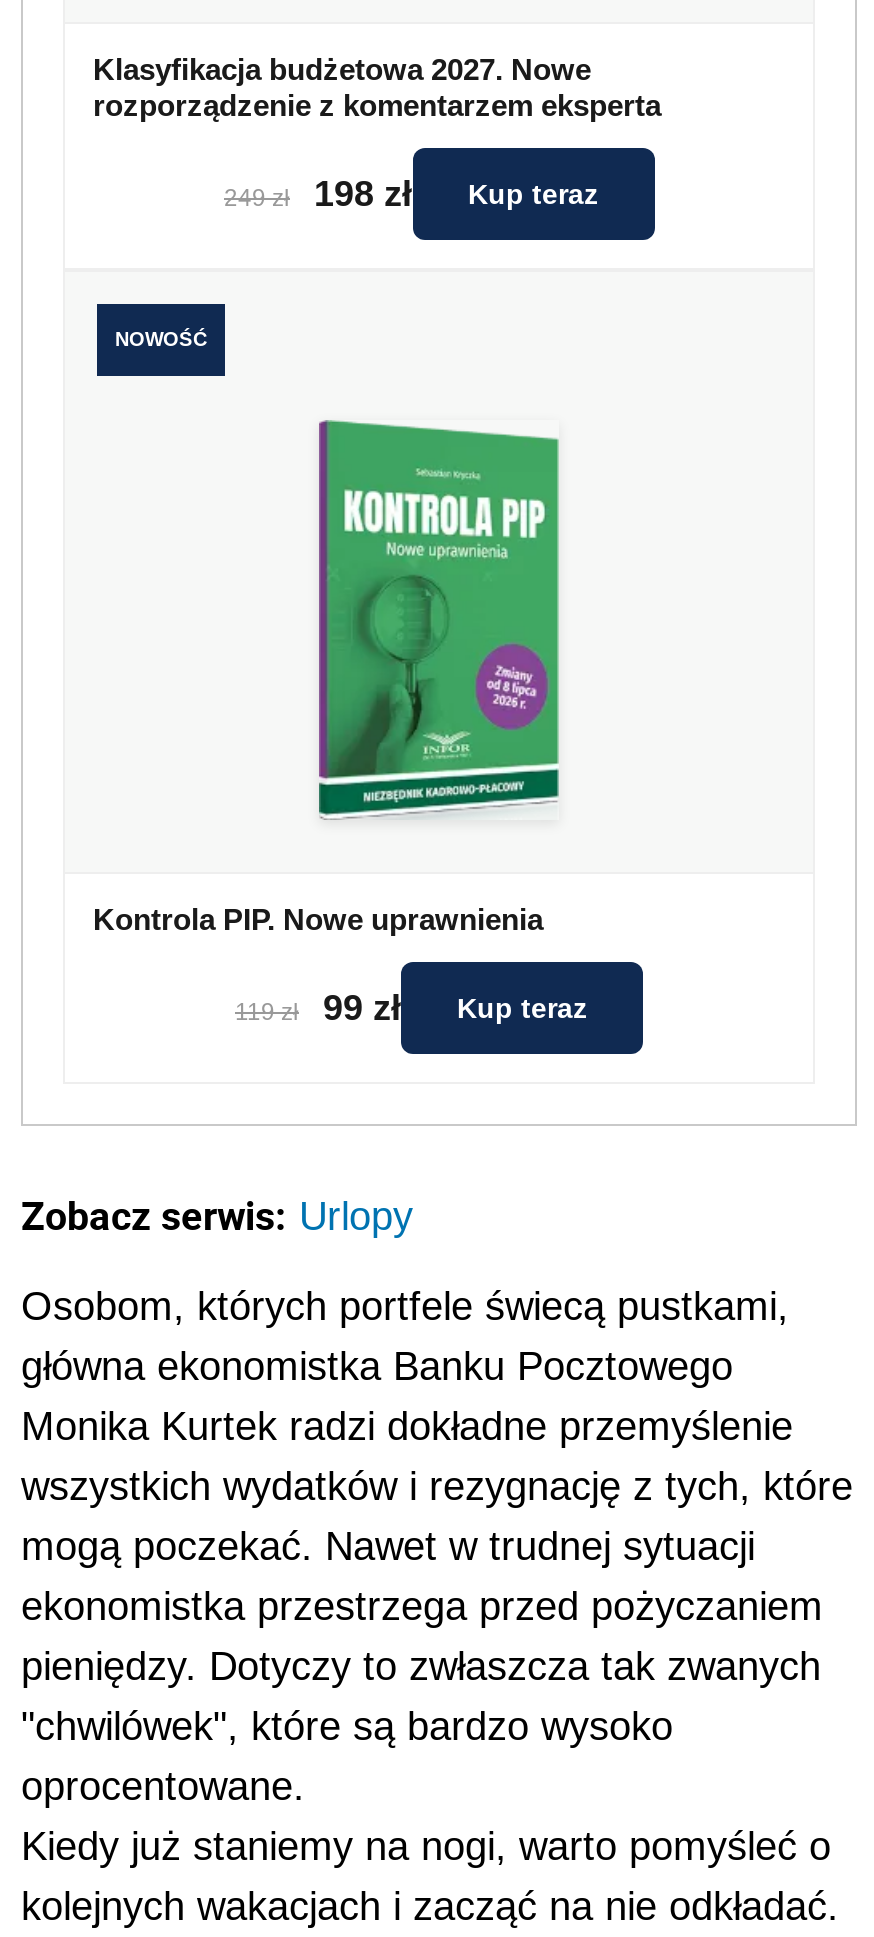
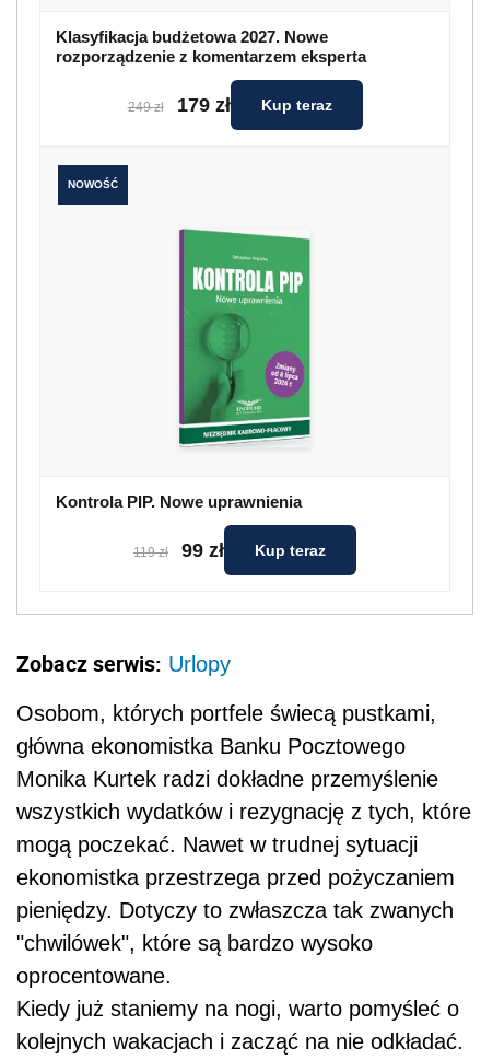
- 198 zł
+ 179 zł
